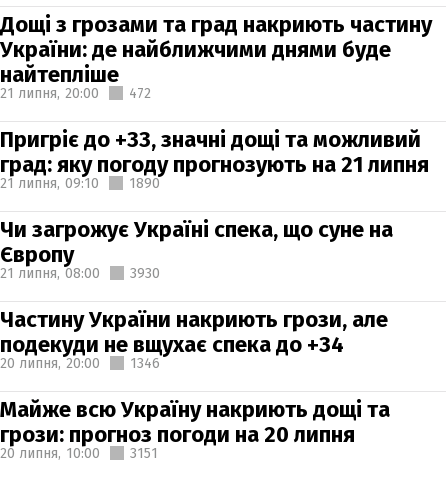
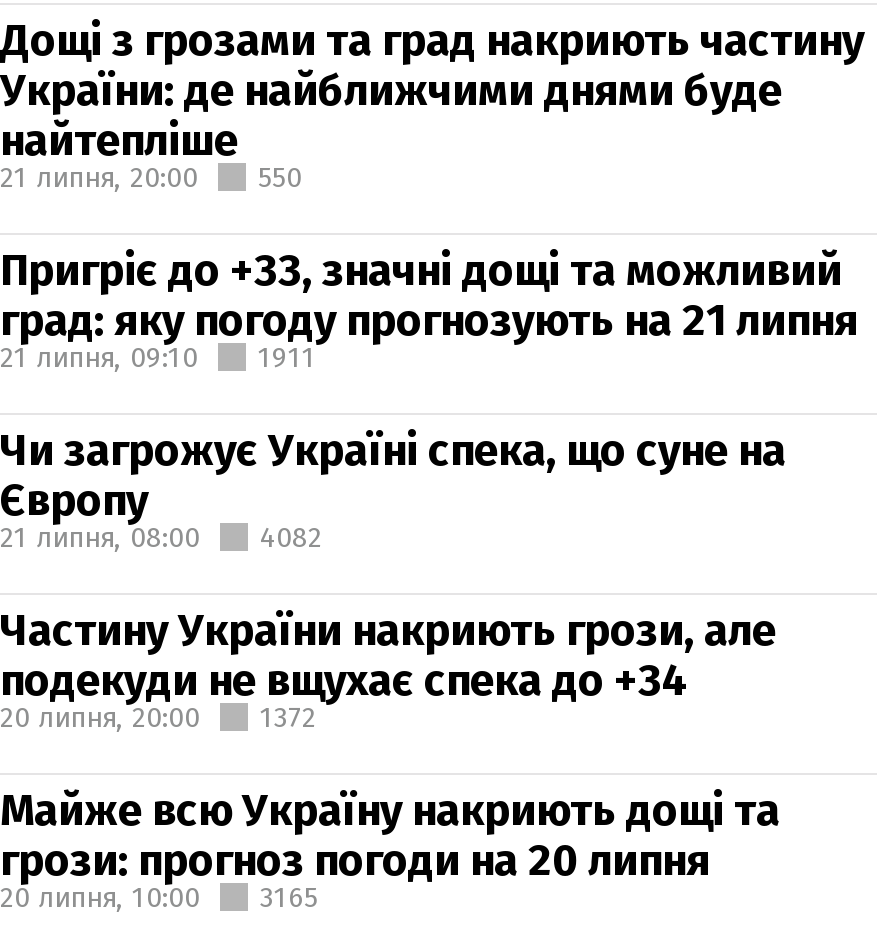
- 21 липня, 20:00 472
+ 21 липня, 20:00 550

- 1890
+ 1911

- 21 липня, 08:00 3930
+ 21 липня, 08:00 4082

- 20 липня, 20:00 1346
+ 20 липня, 20:00 1372

- 20 липня, 10:00 3151
+ 20 липня, 10:00 3165
